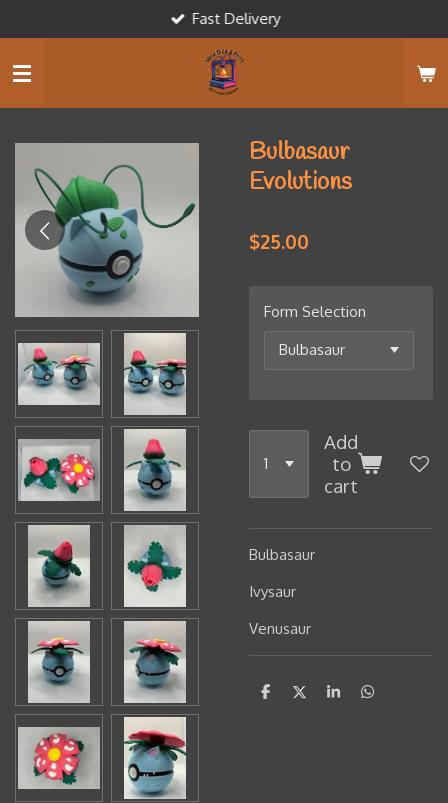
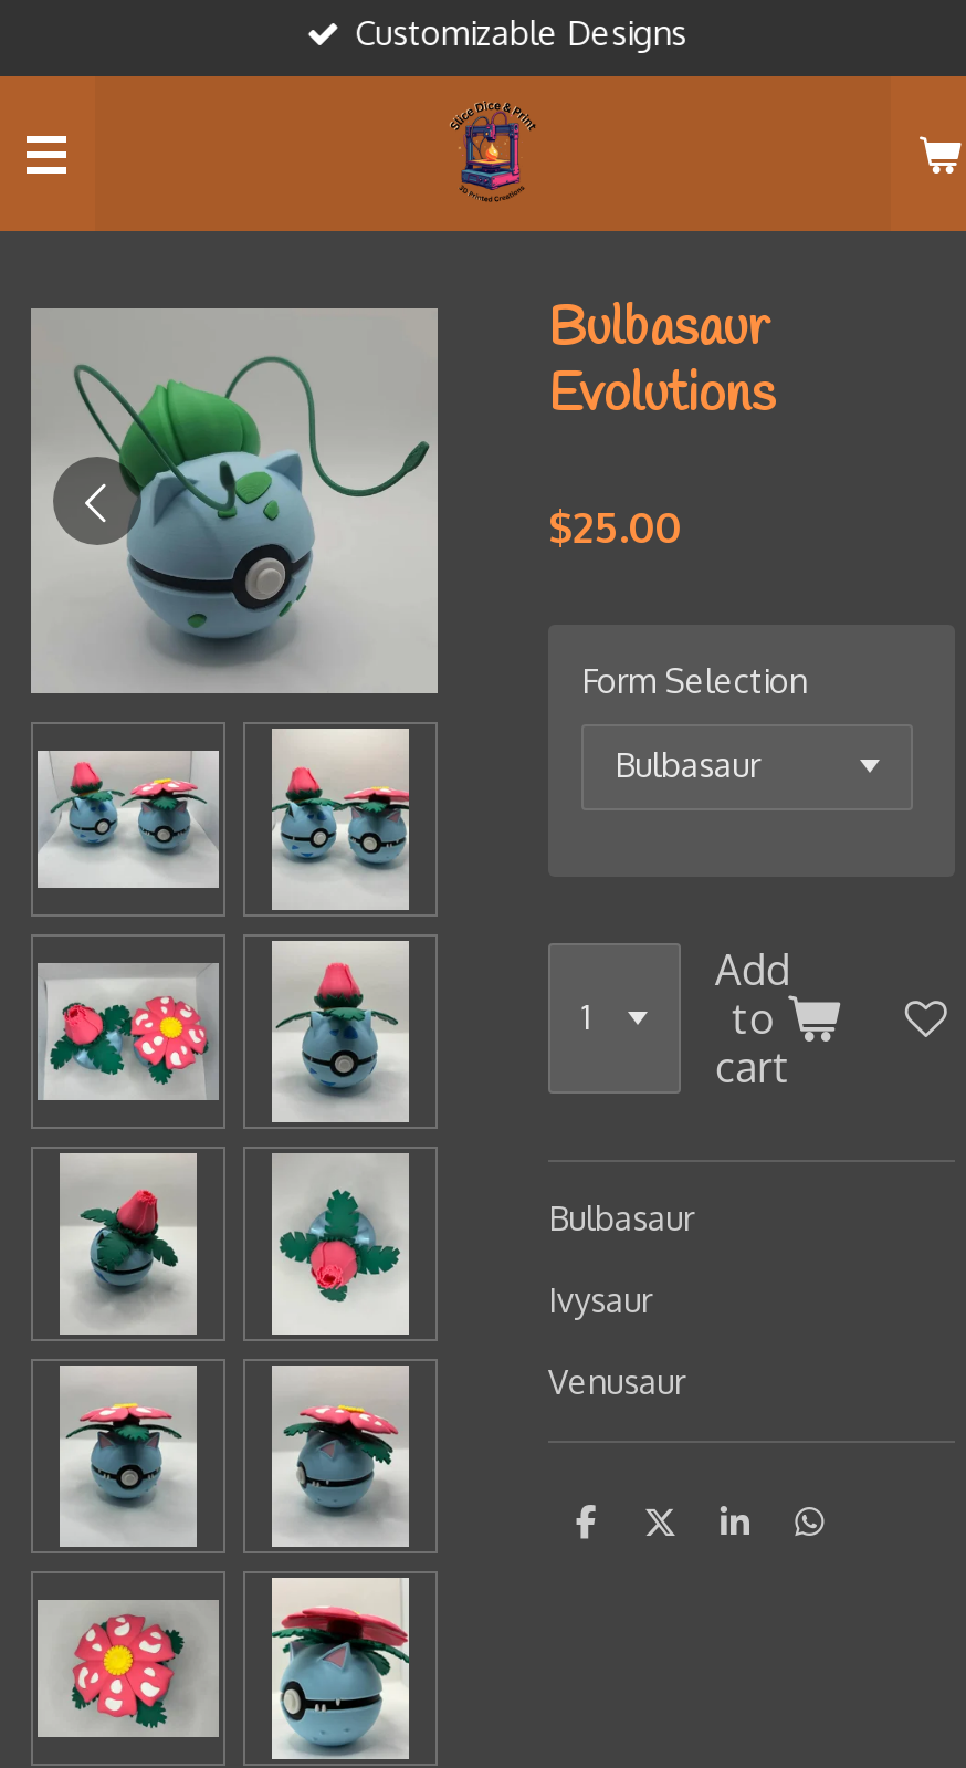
- Fast Delivery
+ Customizable Designs
